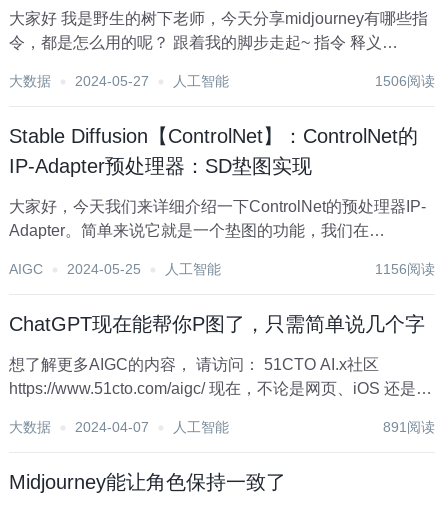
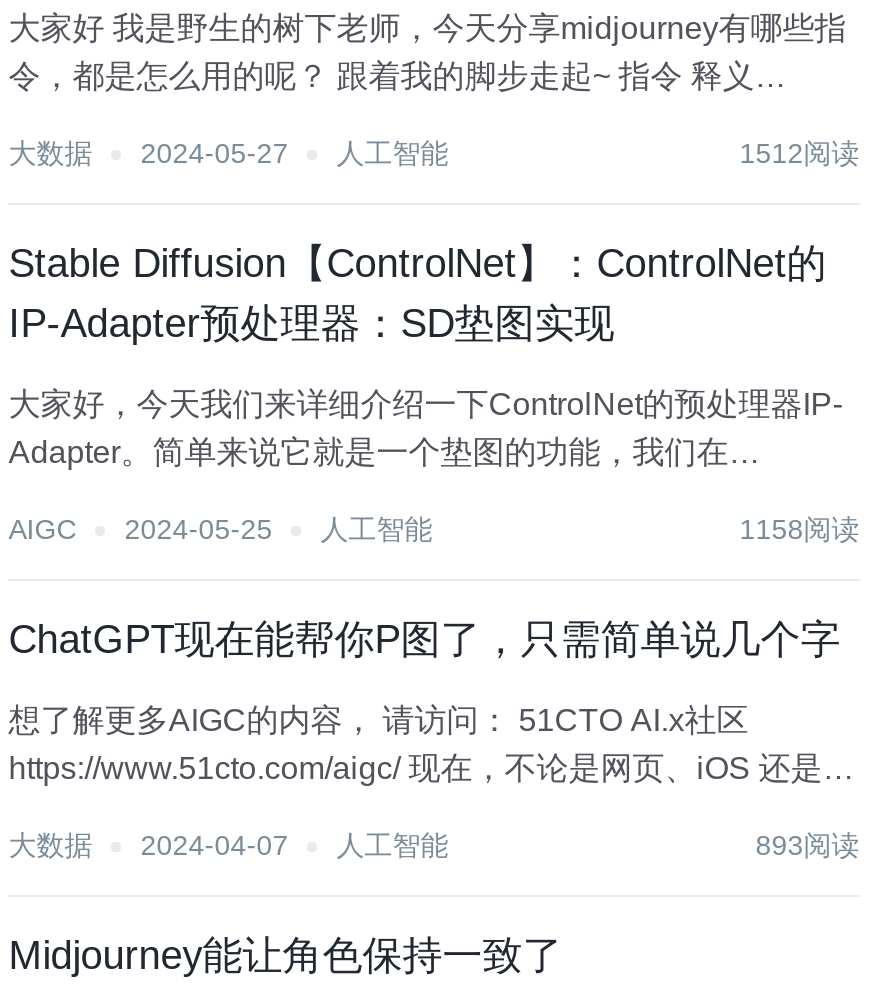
- 1506阅读
+ 1512阅读

- 1156阅读
+ 1158阅读

- 891阅读
+ 893阅读
